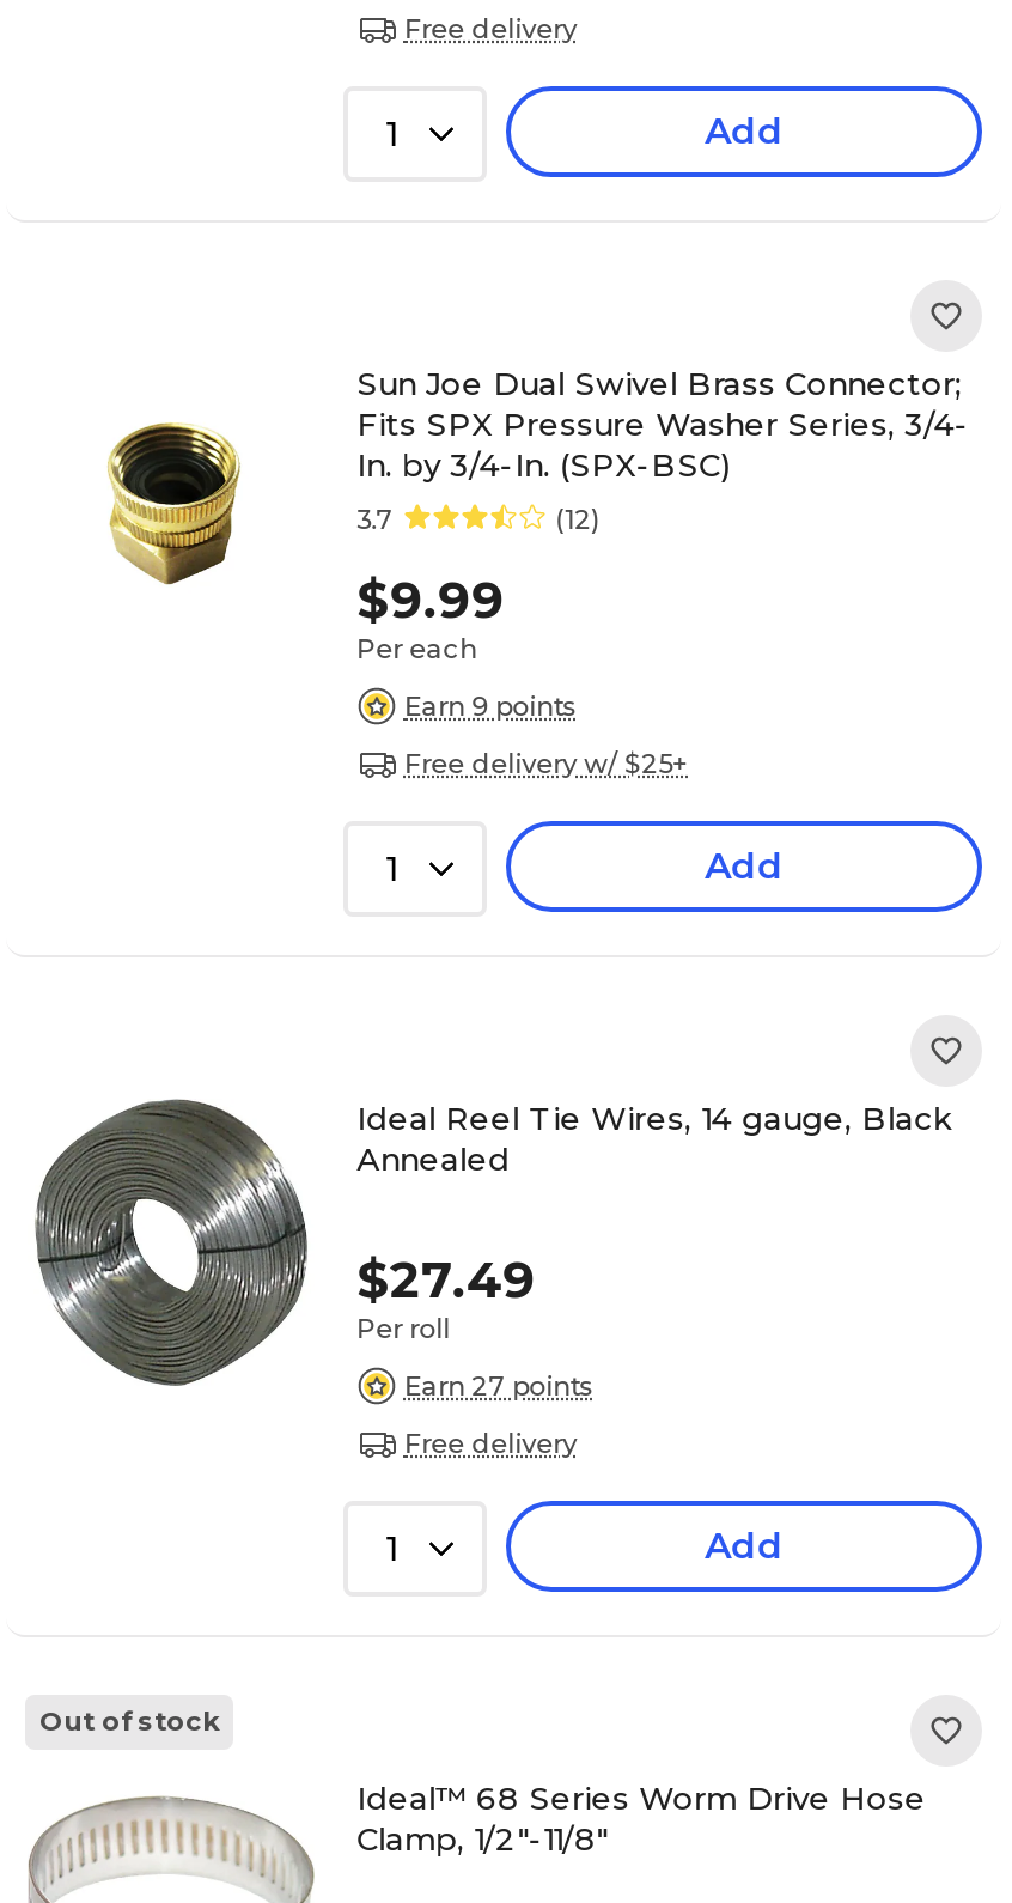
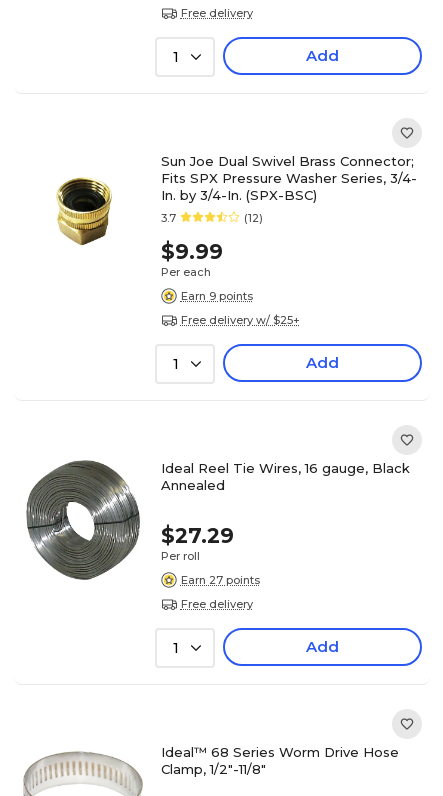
- Ideal Reel Tie Wires, 14 gauge, Black
+ Ideal Reel Tie Wires, 16 gauge, Black

- $27.49
+ $27.29

- Out of stock
